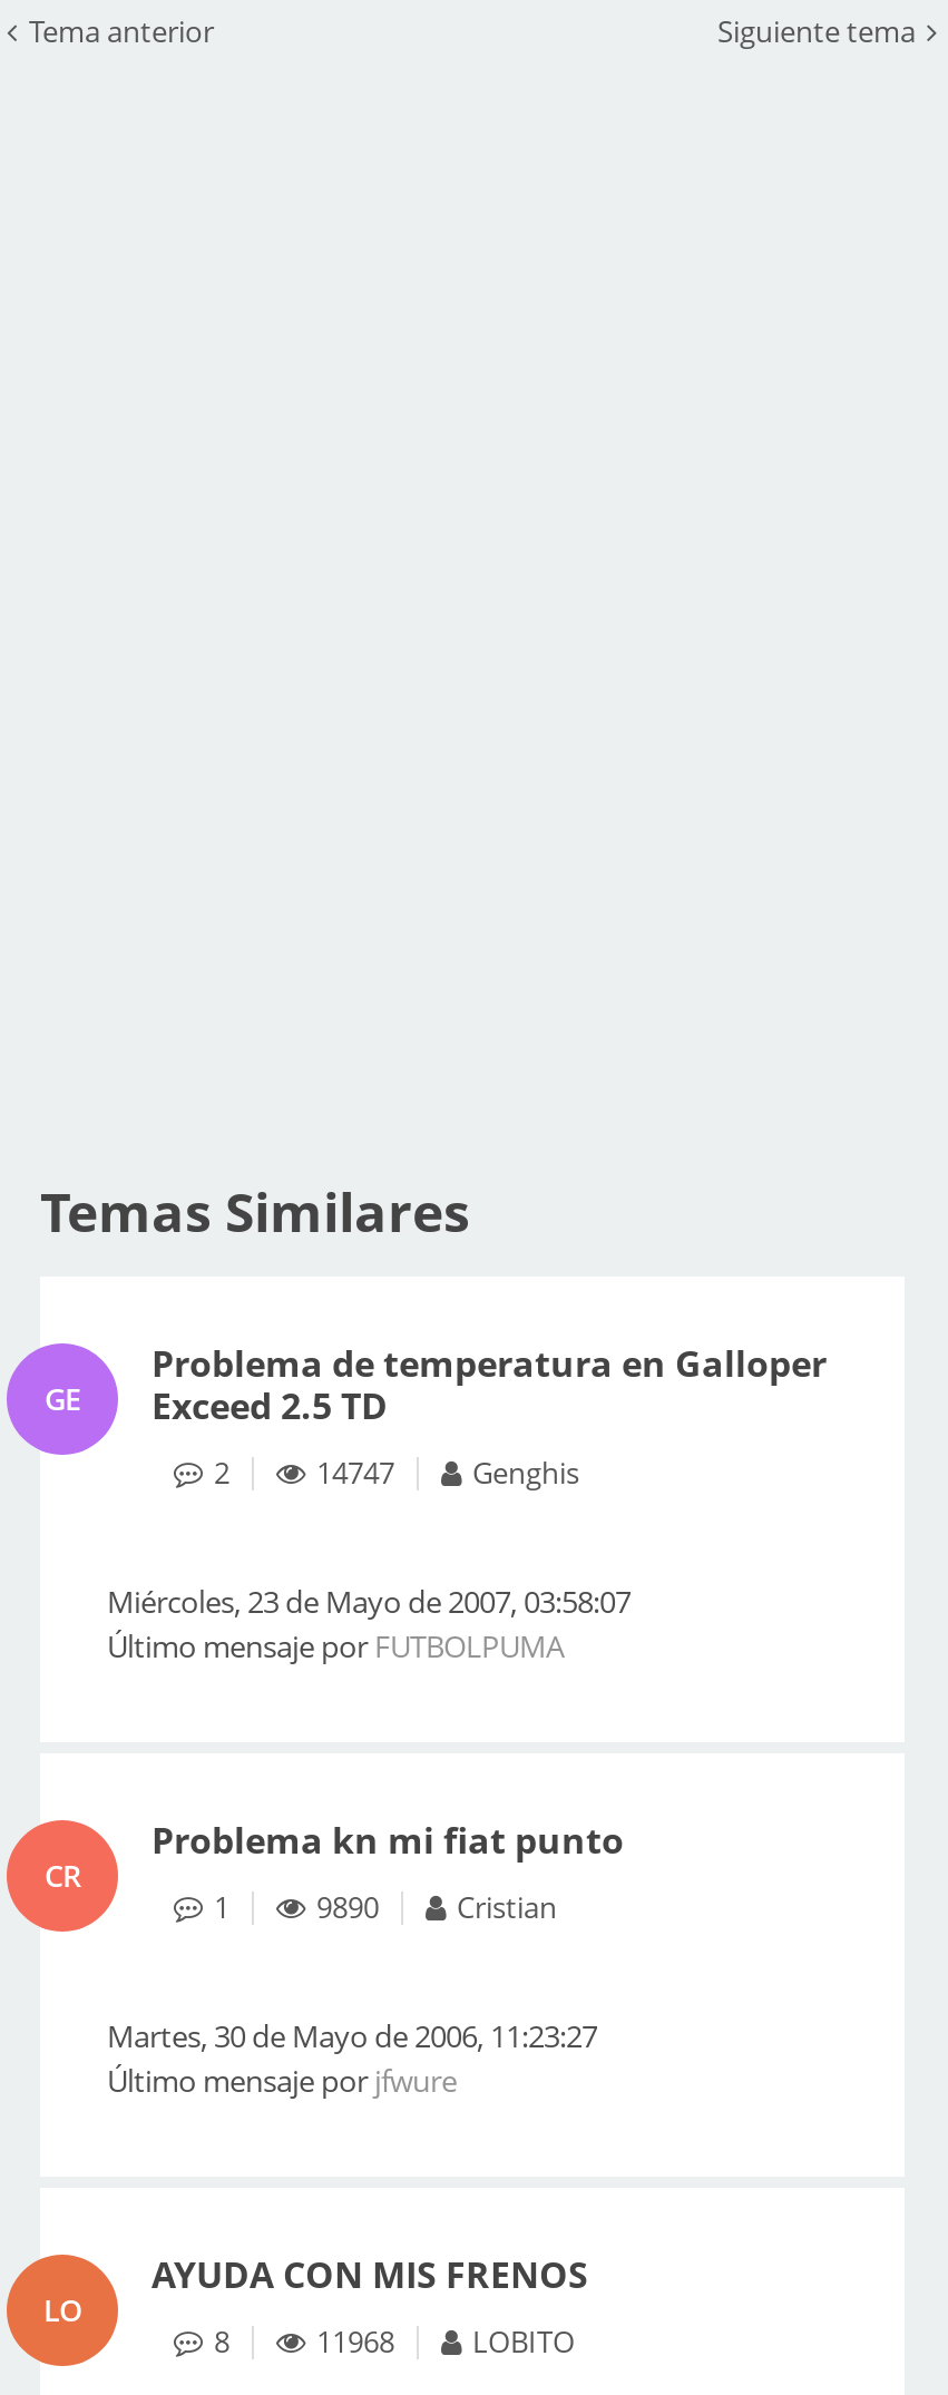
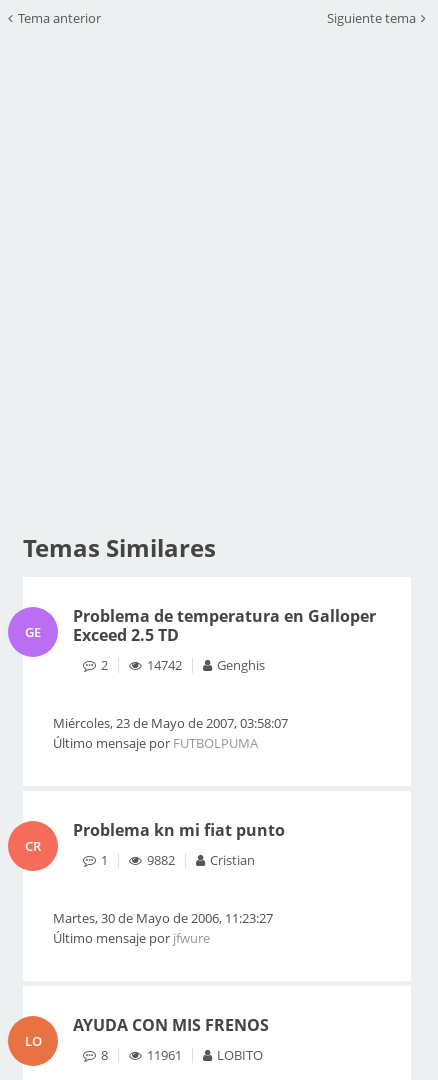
- 14747 Genghis
+ 14742 Genghis

- 9890 Cristian
+ 9882 Cristian

- 11968 LOBITO
+ 11961 LOBITO
